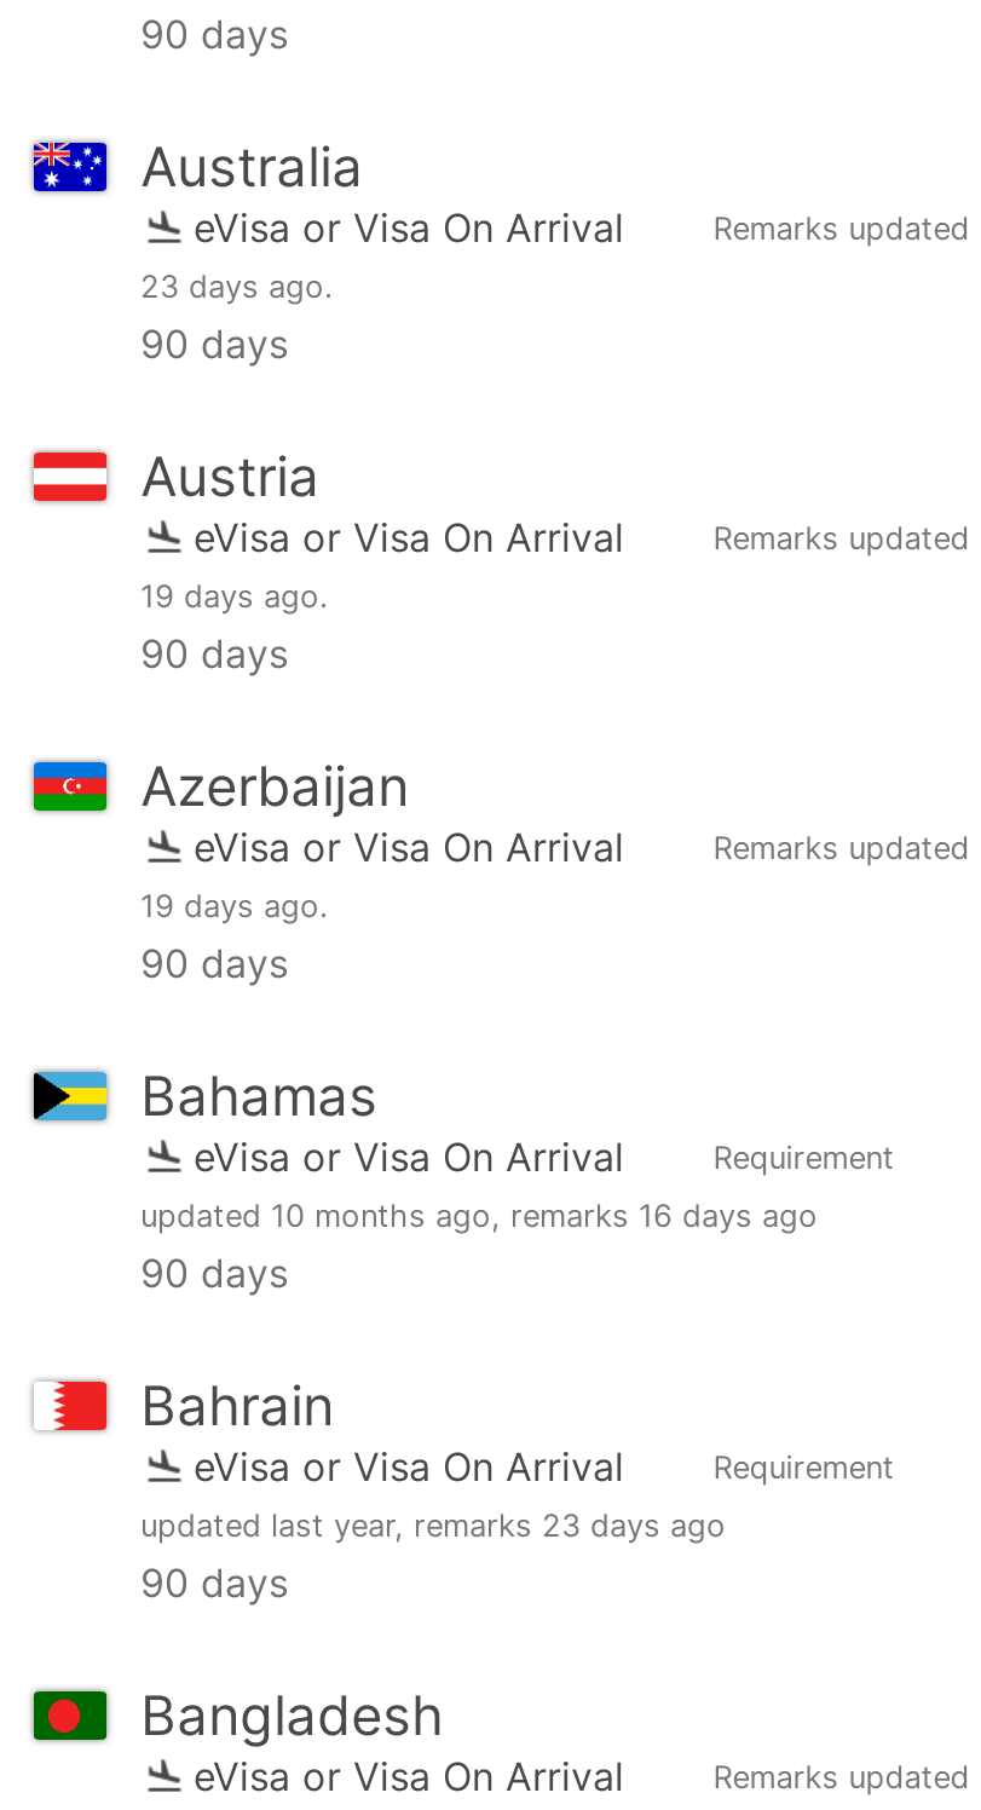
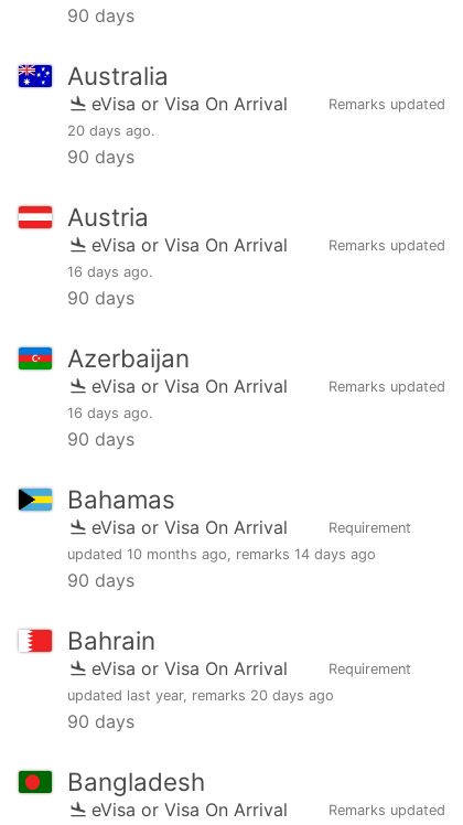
- 23 days ago.
+ 20 days ago.

- 19 days ago.
+ 16 days ago.

- 19 days ago.
+ 16 days ago.

- updated 10 months ago, remarks 16 days ago
+ updated 10 months ago, remarks 14 days ago

- updated last year, remarks 23 days ago
+ updated last year, remarks 20 days ago
